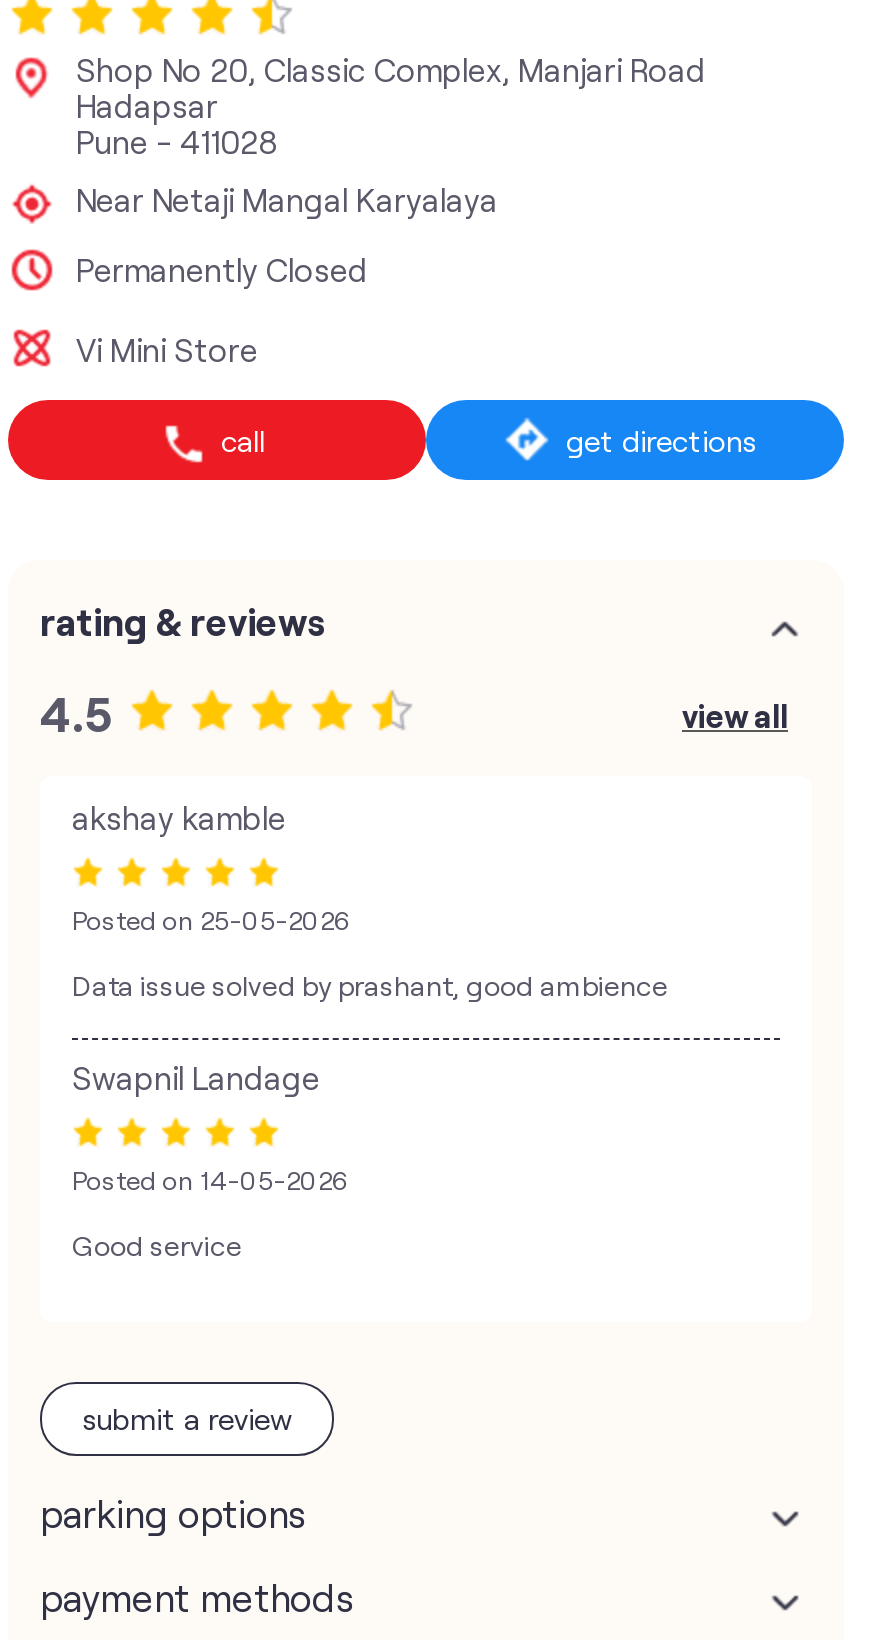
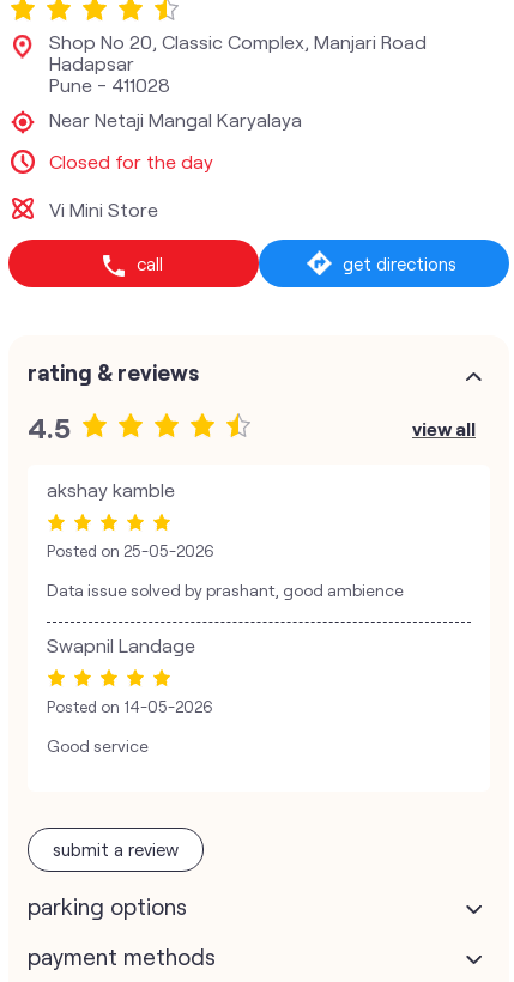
- Permanently Closed
+ Closed for the day
